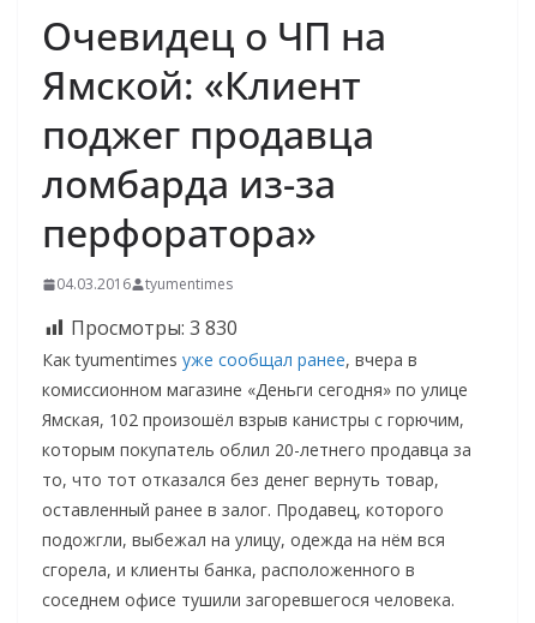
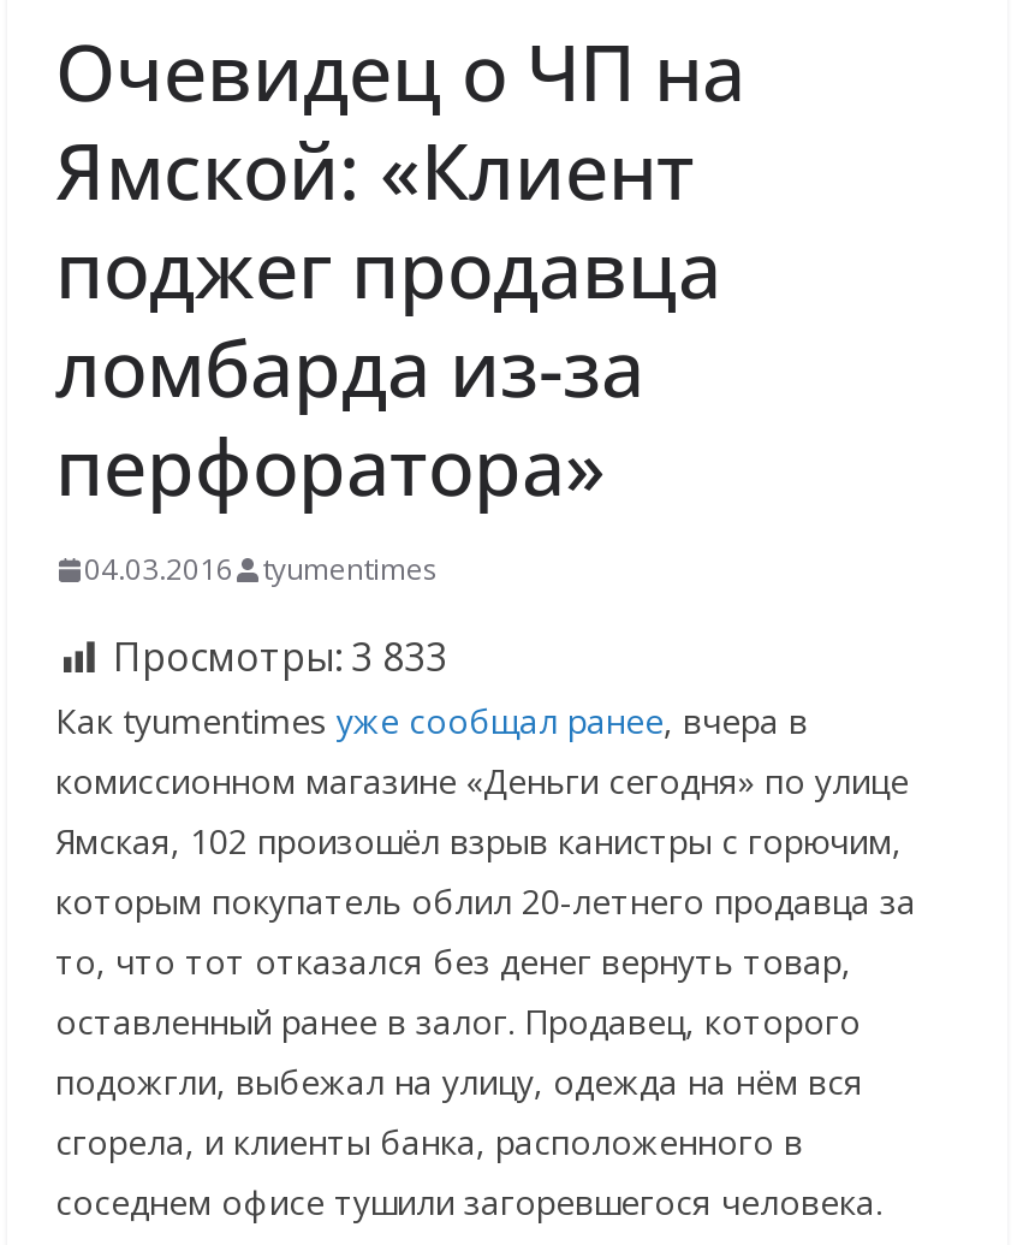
- Просмотры: 3 830
+ Просмотры: 3 833
